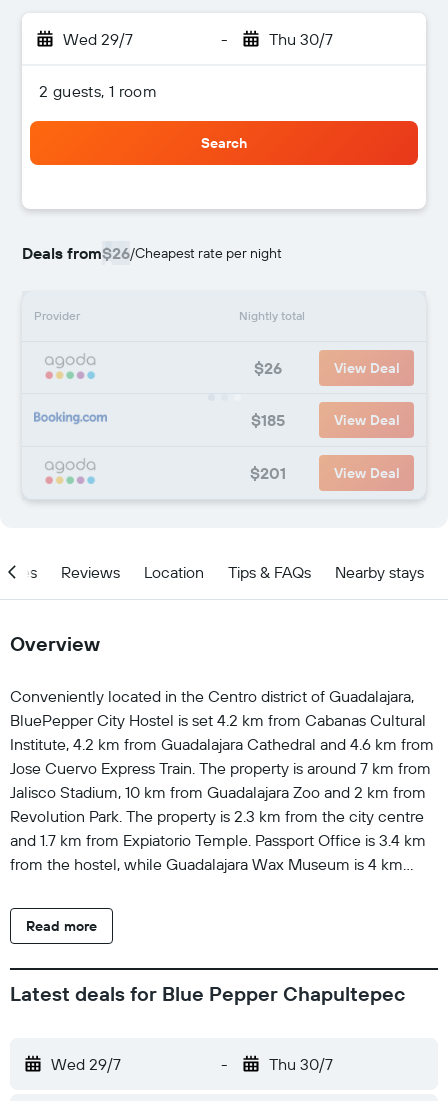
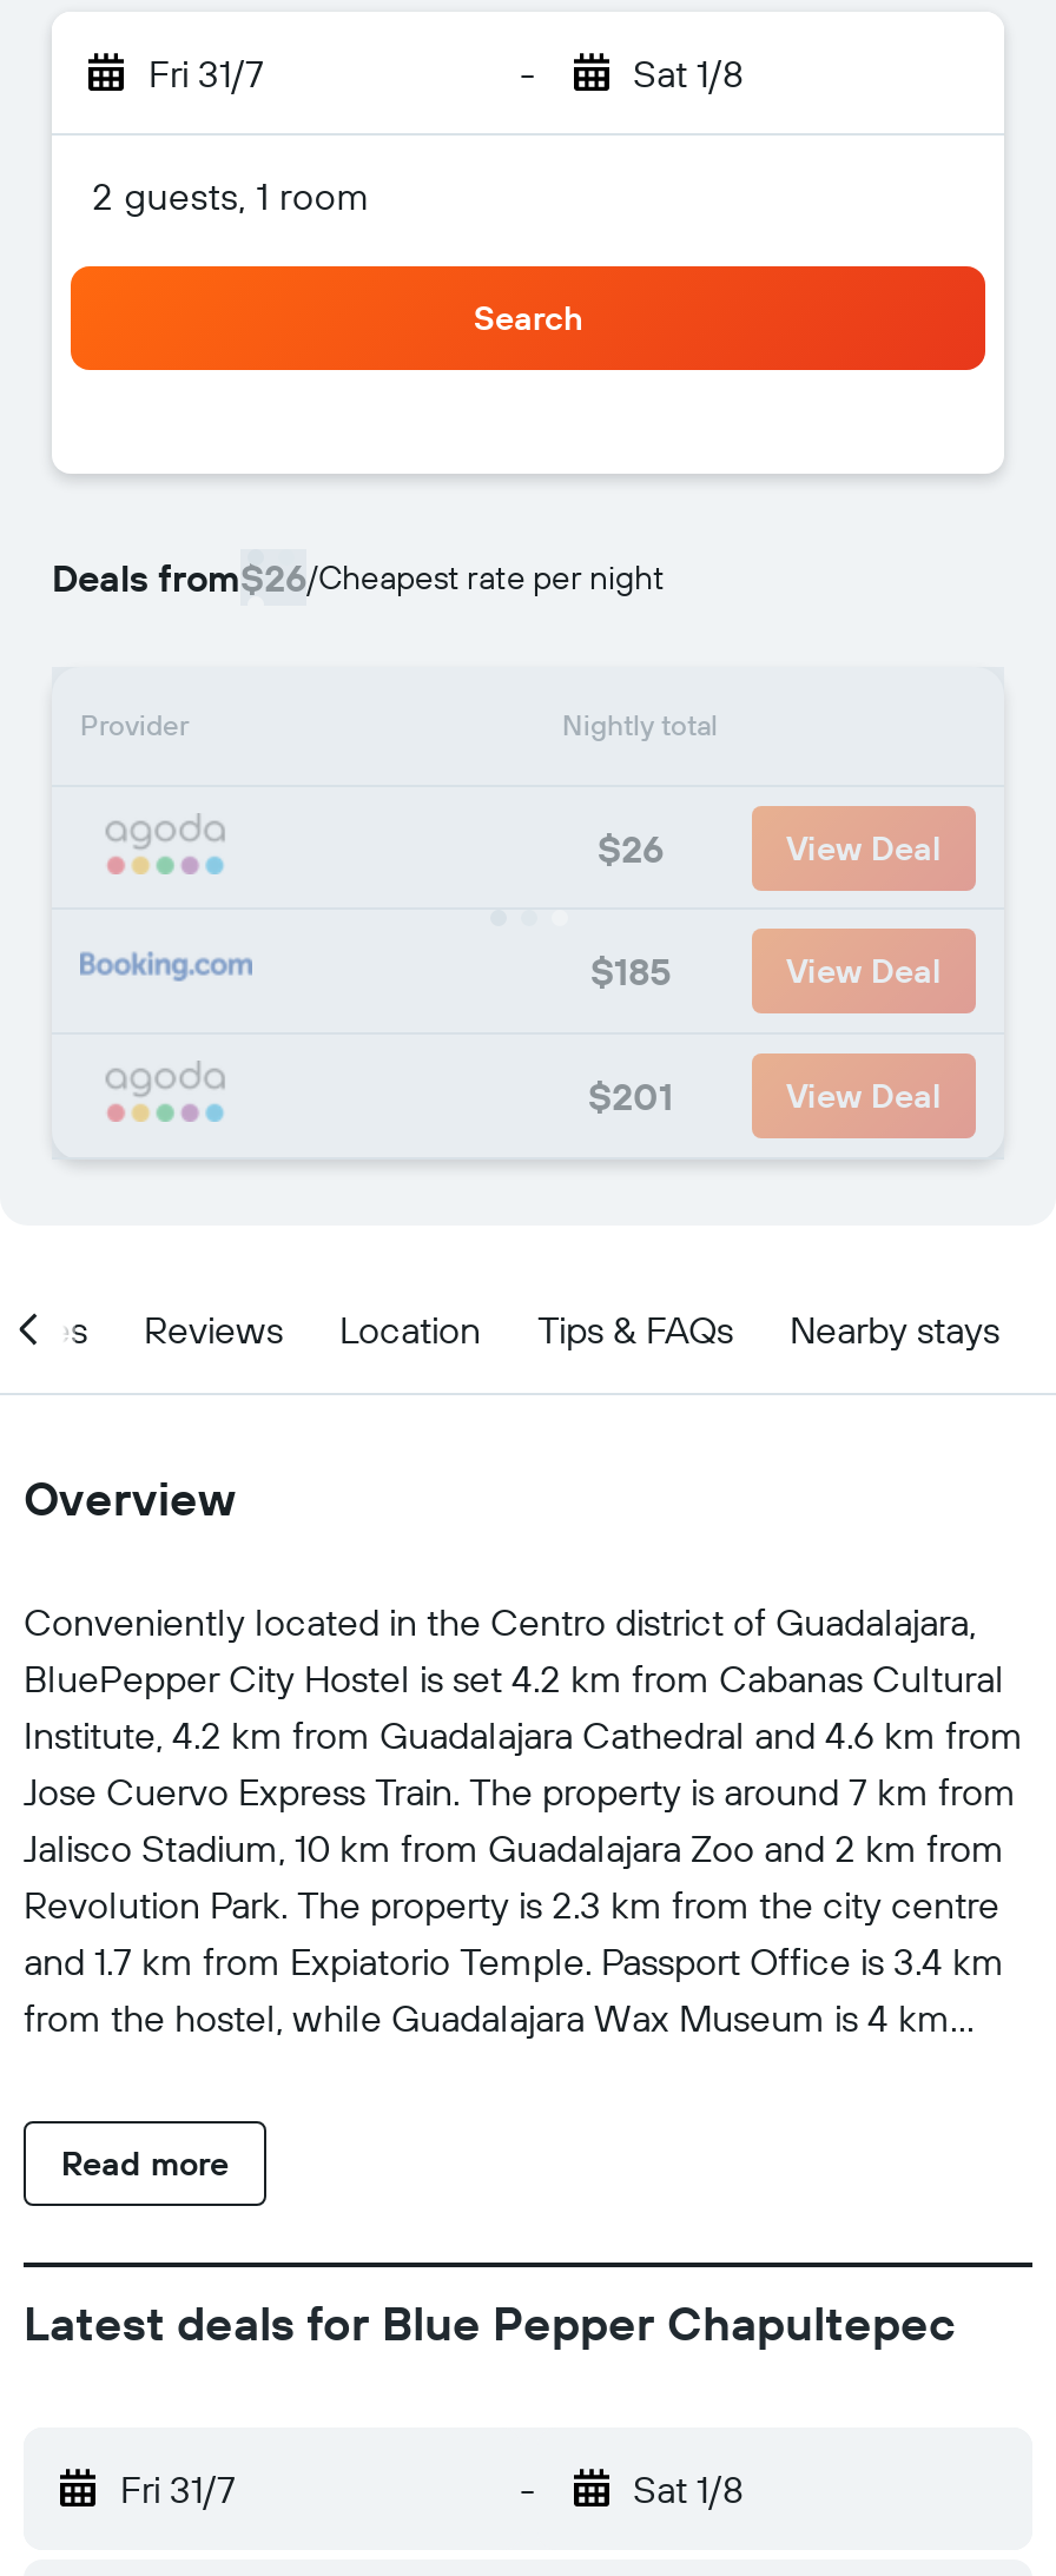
- Wed 29/7
+ Fri 31/7

- Thu 30/7
+ Sat 1/8

- Wed 29/7
+ Fri 31/7

- Thu 30/7
+ Sat 1/8
